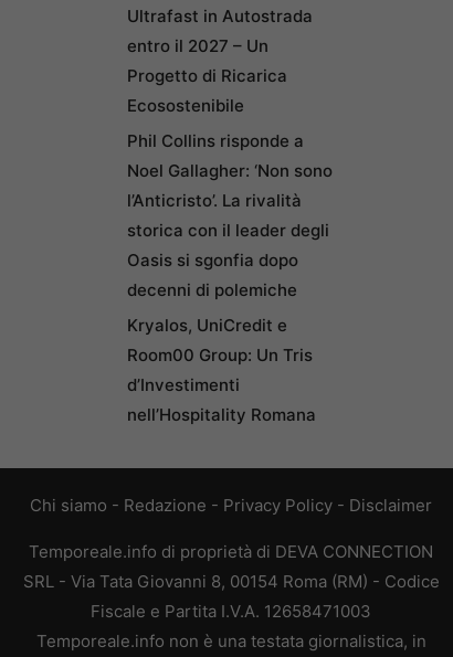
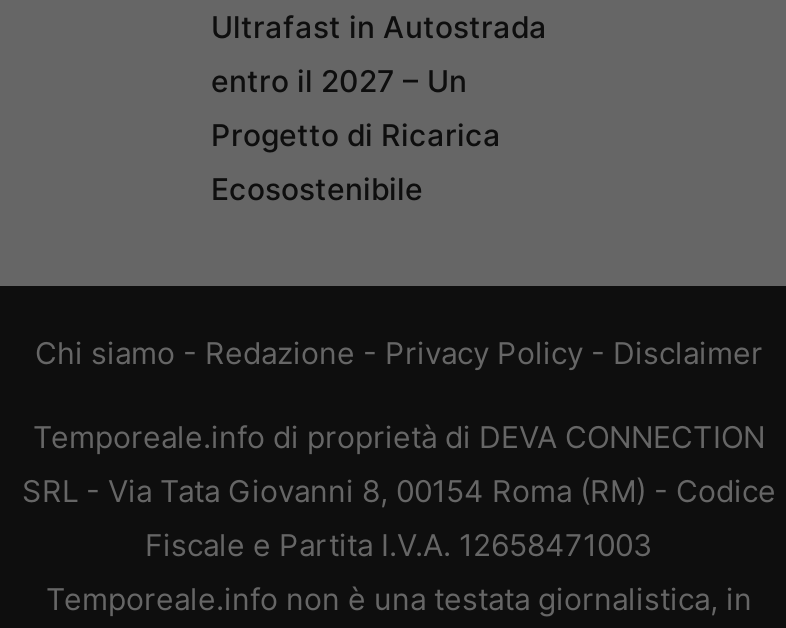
- Phil Collins risponde a
- Noel Gallagher: ‘Non sono
- l’Anticristo’. La rivalità
- storica con il leader degli
- Oasis si sgonfia dopo
- decenni di polemiche
- Kryalos, UniCredit e
- Room00 Group: Un Tris
- d’Investimenti
- nell’Hospitality Romana
